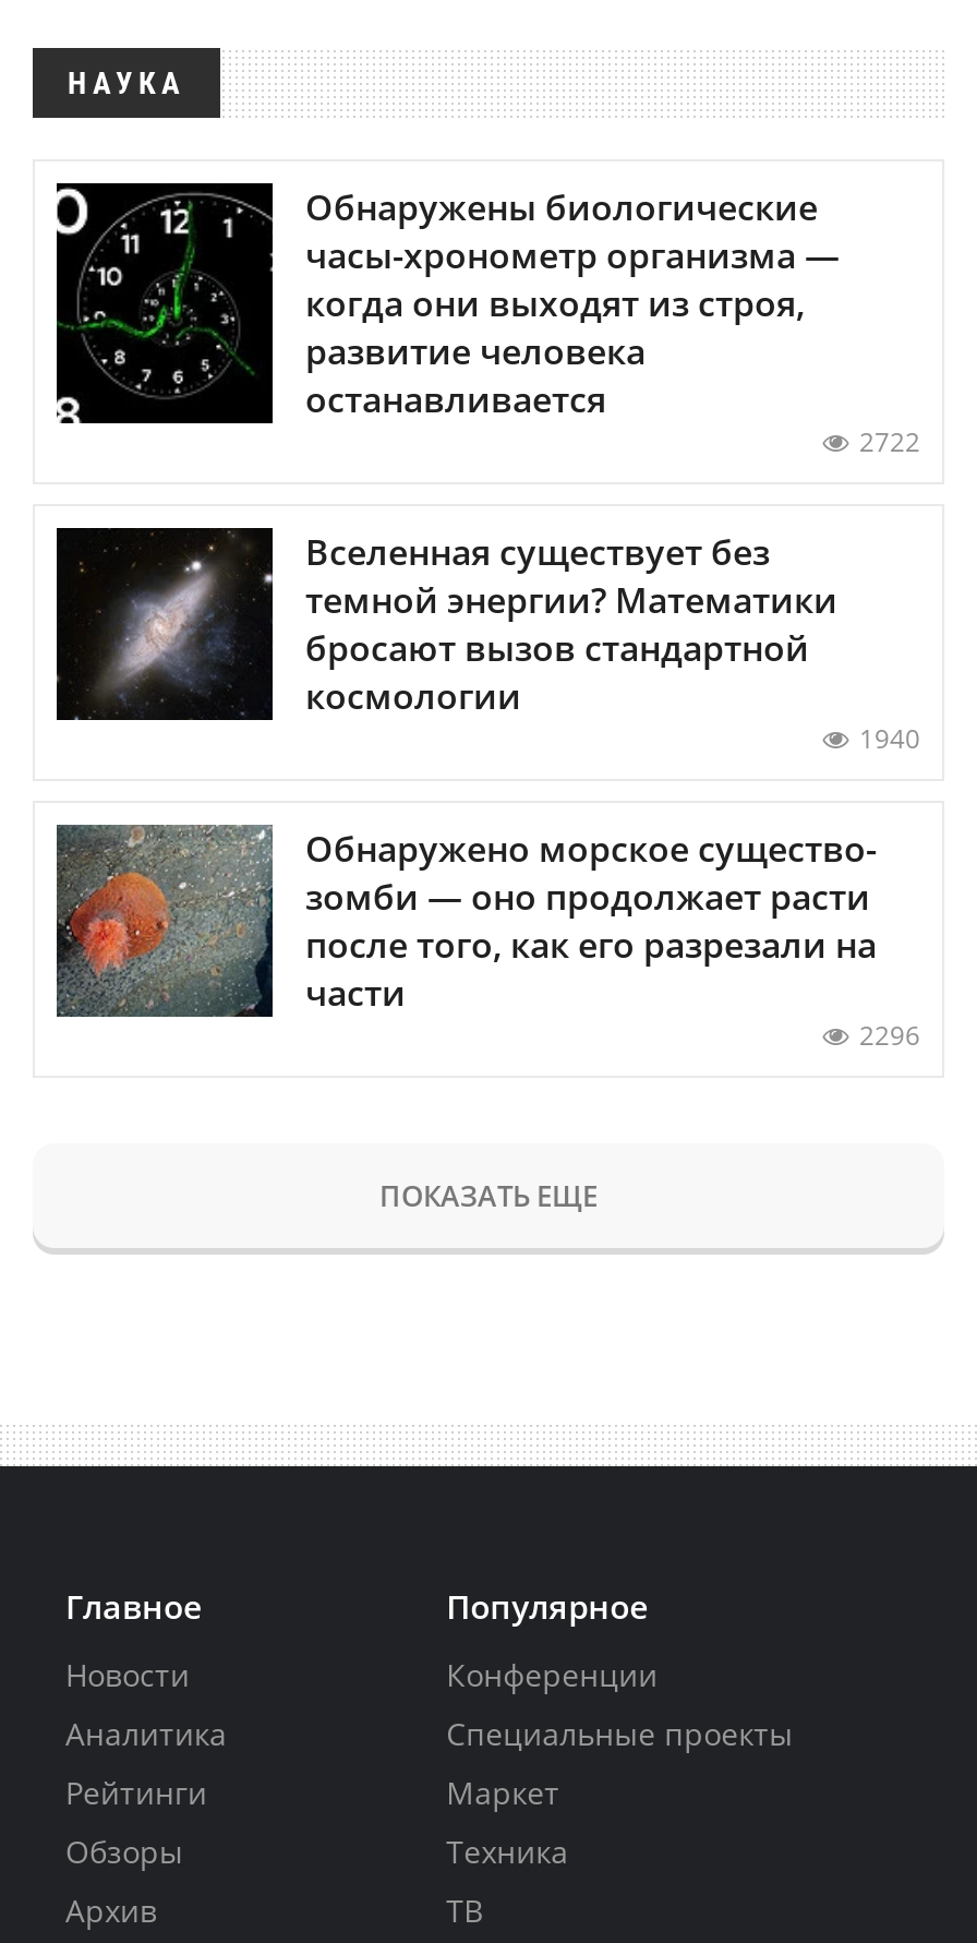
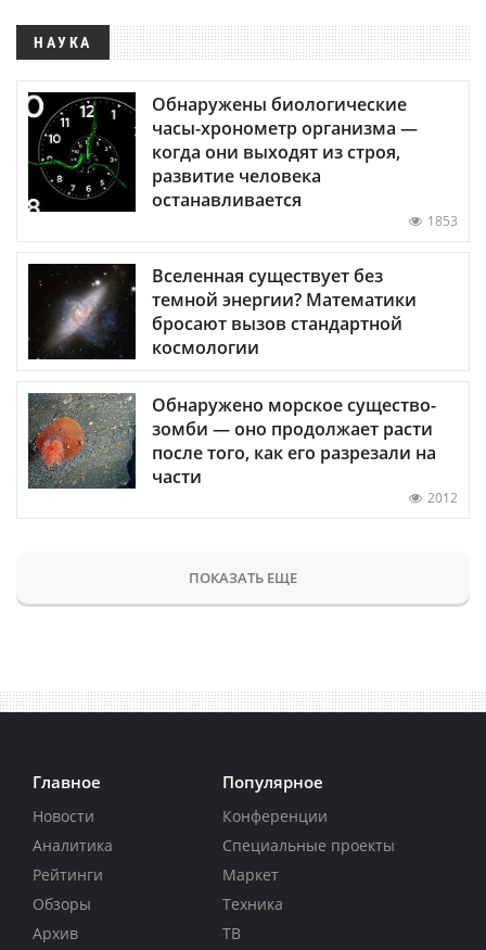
- 2722
+ 1853

- 1940

- 2296
+ 2012
